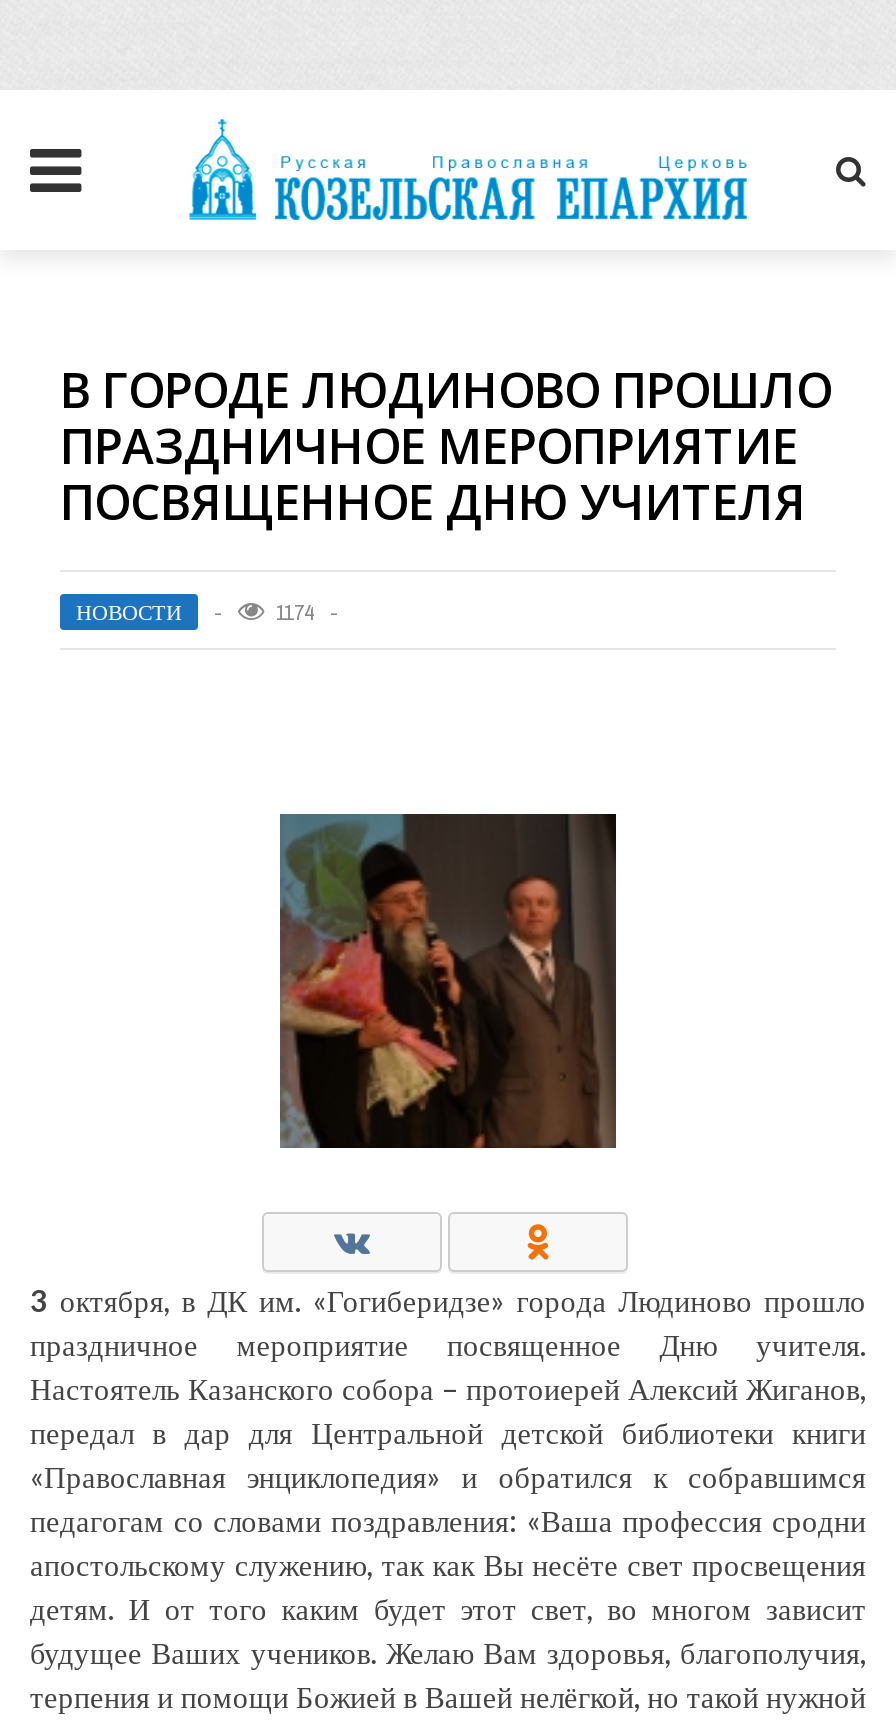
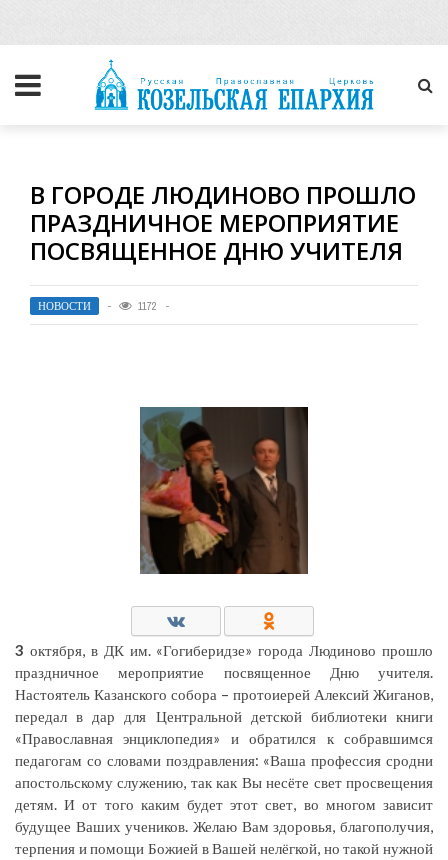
- 1174
+ 1172
